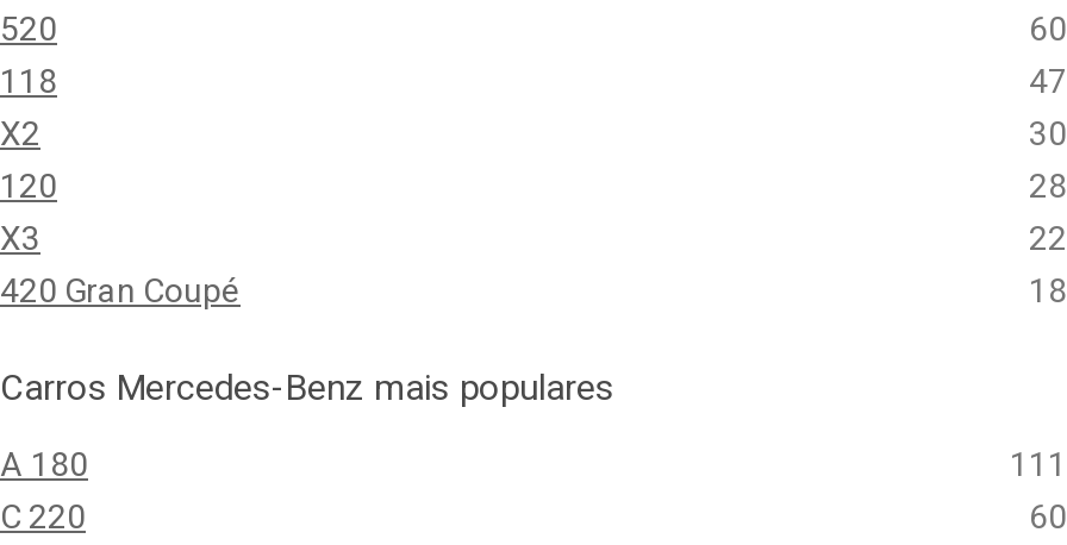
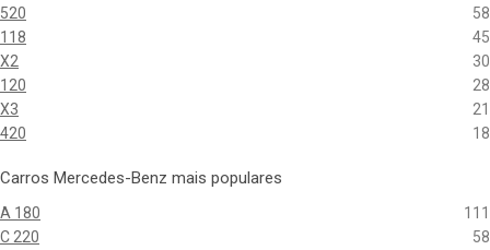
- 60
+ 58

- 47
+ 45

- 22
- 420 Gran Coupé
+ 21
+ 420

- 60
+ 58
